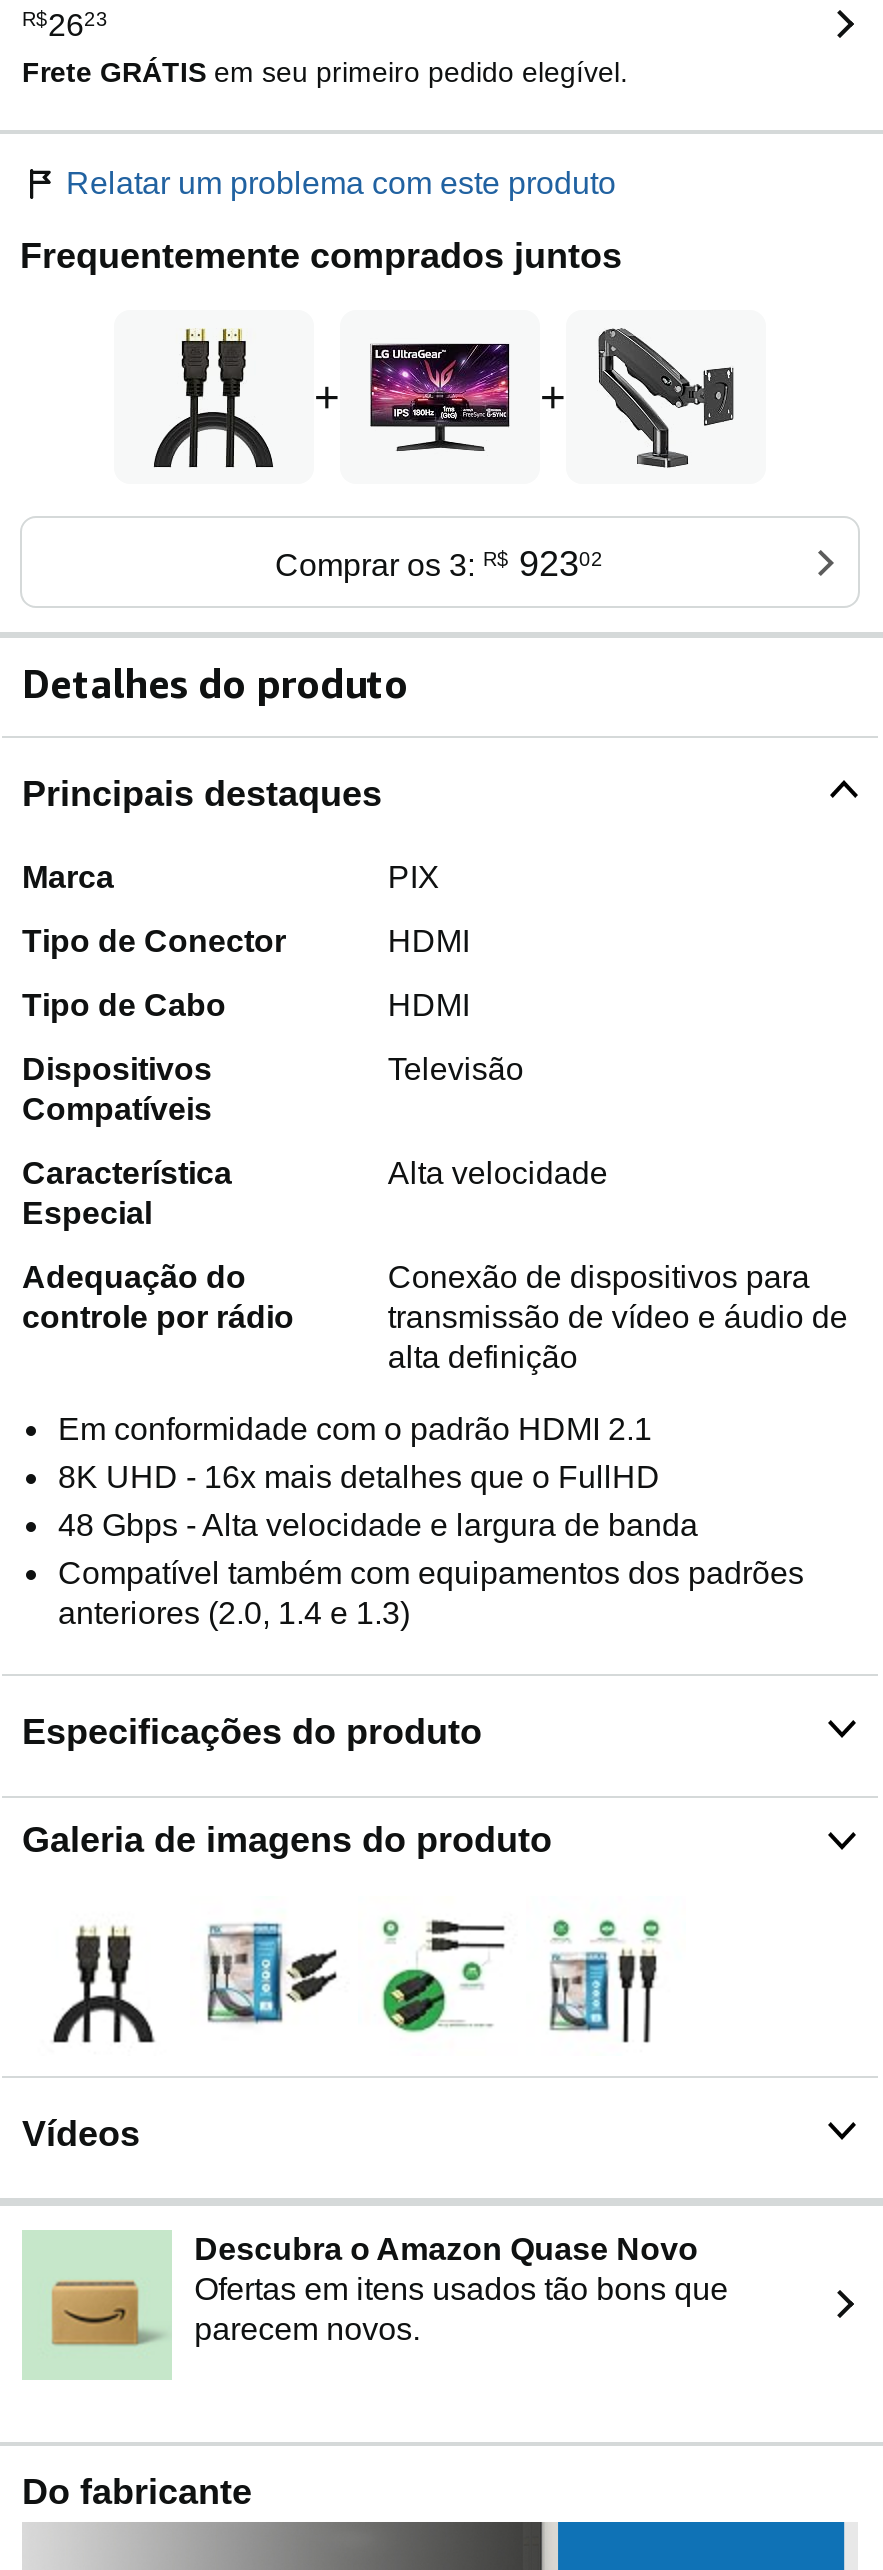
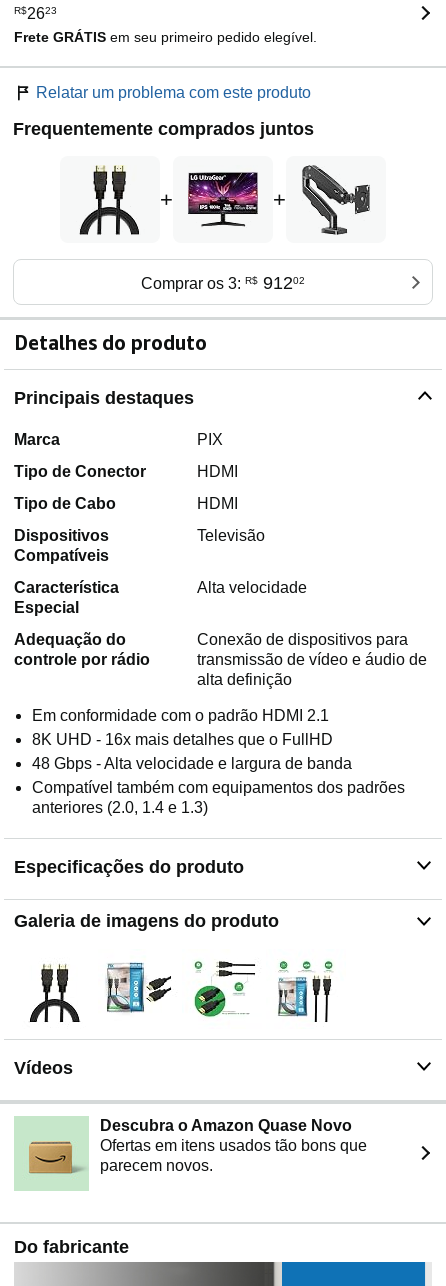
- Comprar os 3: R$92302
+ Comprar os 3: R$91202
